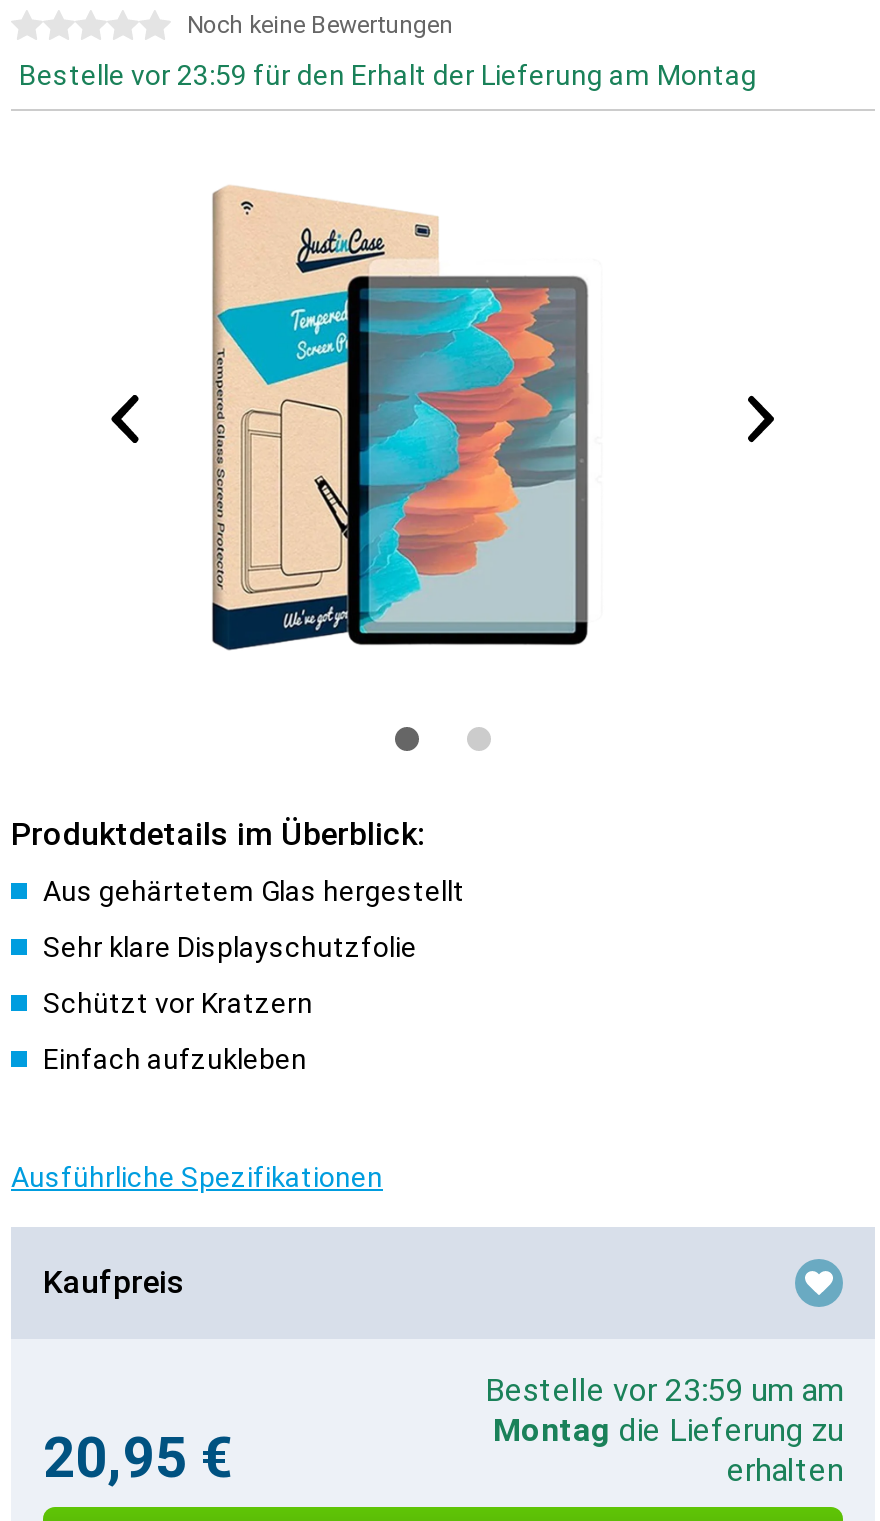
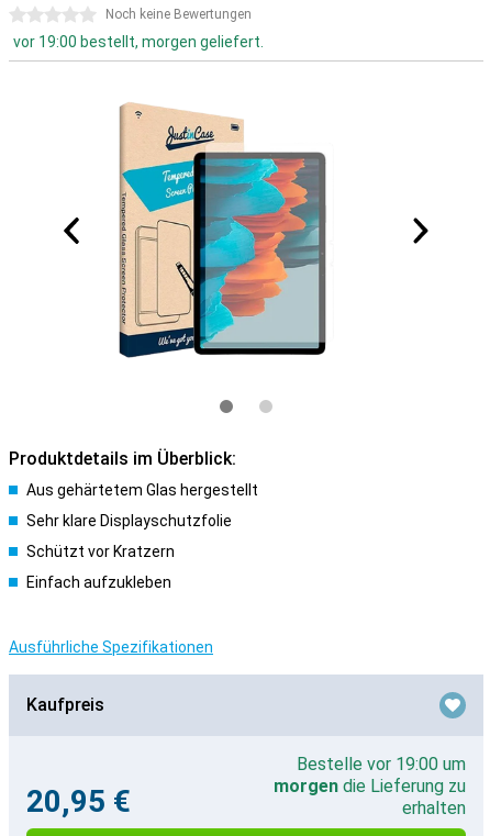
- Bestelle vor 23:59 für den Erhalt der Lieferung am Montag
+ vor 19:00 bestellt, morgen geliefert.

- Bestelle vor 23:59 um am
- Montag die Lieferung zu
+ Bestelle vor 19:00 um
+ morgen die Lieferung zu
